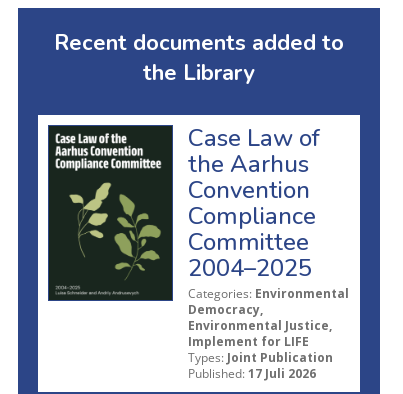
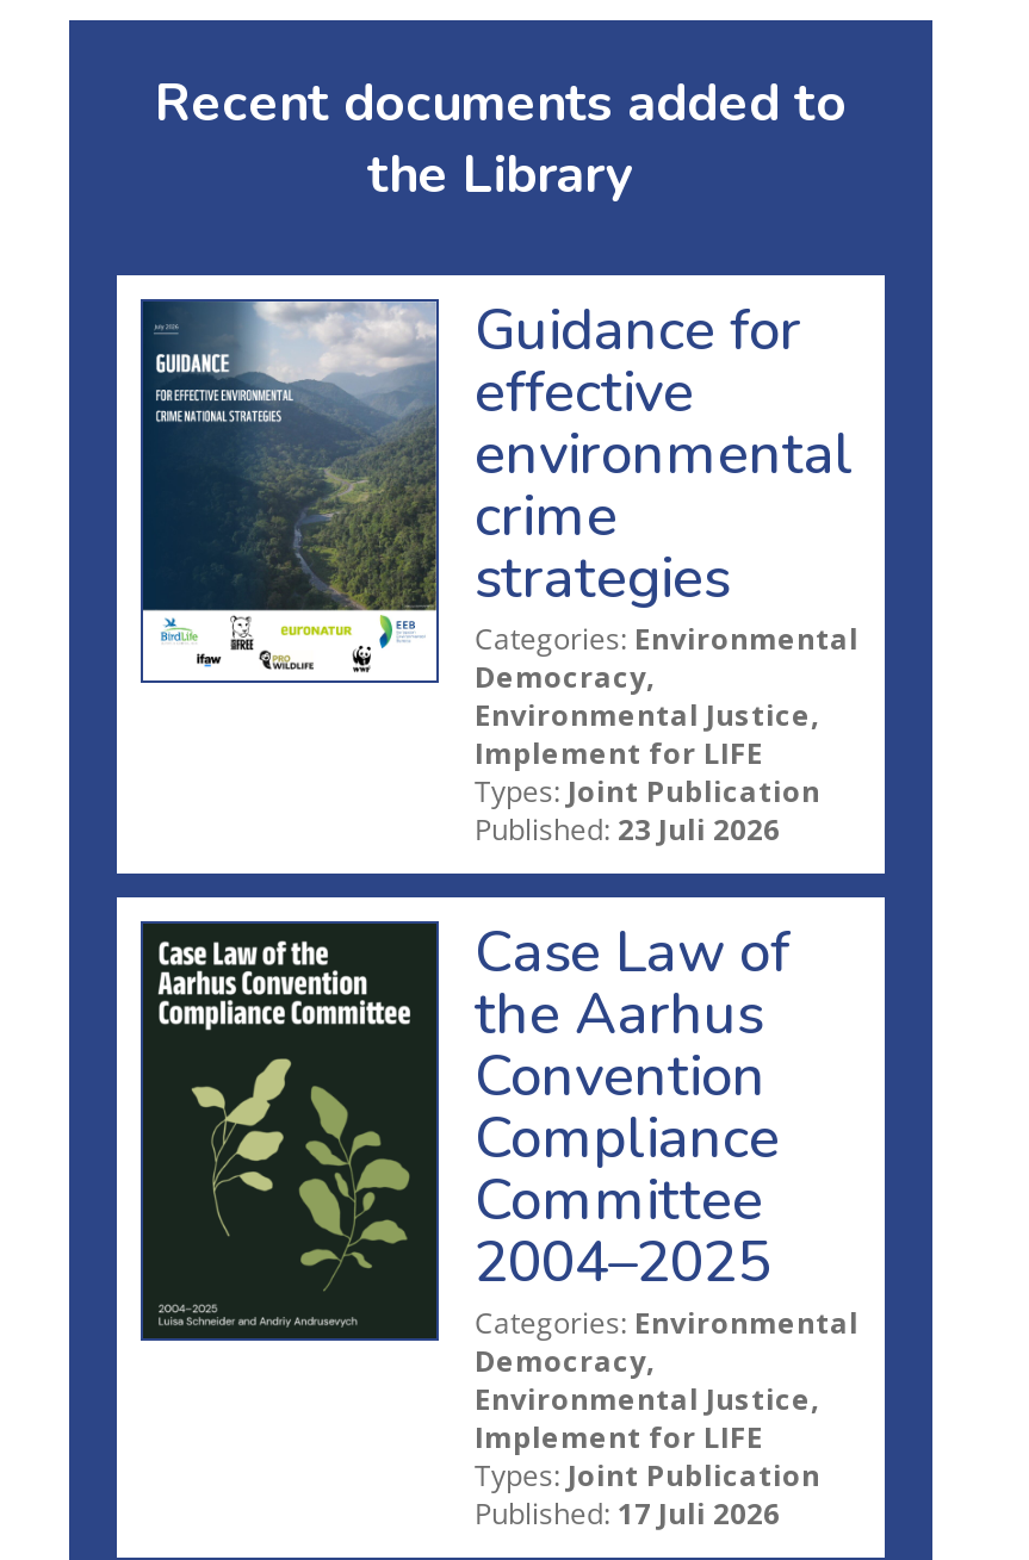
+ [image]
+ Guidance for
+ effective
+ environmental
+ crime
+ strategies
+ Categories: Environmental
+ Democracy,
+ Environmental Justice,
+ Implement for LIFE
+ Types: Joint Publication
+ Published: 23 Juli 2026
